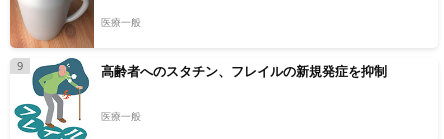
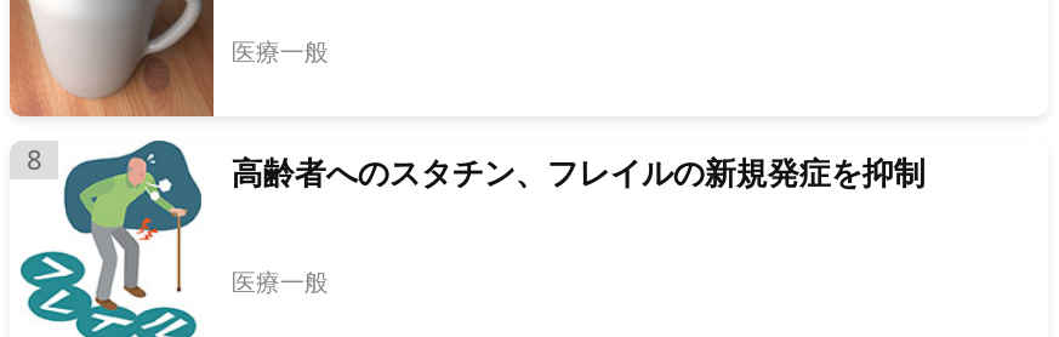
- 9
+ 8
